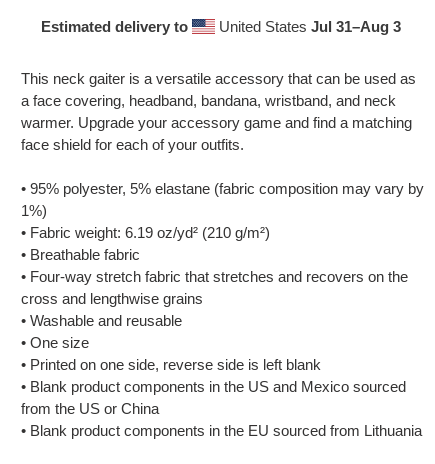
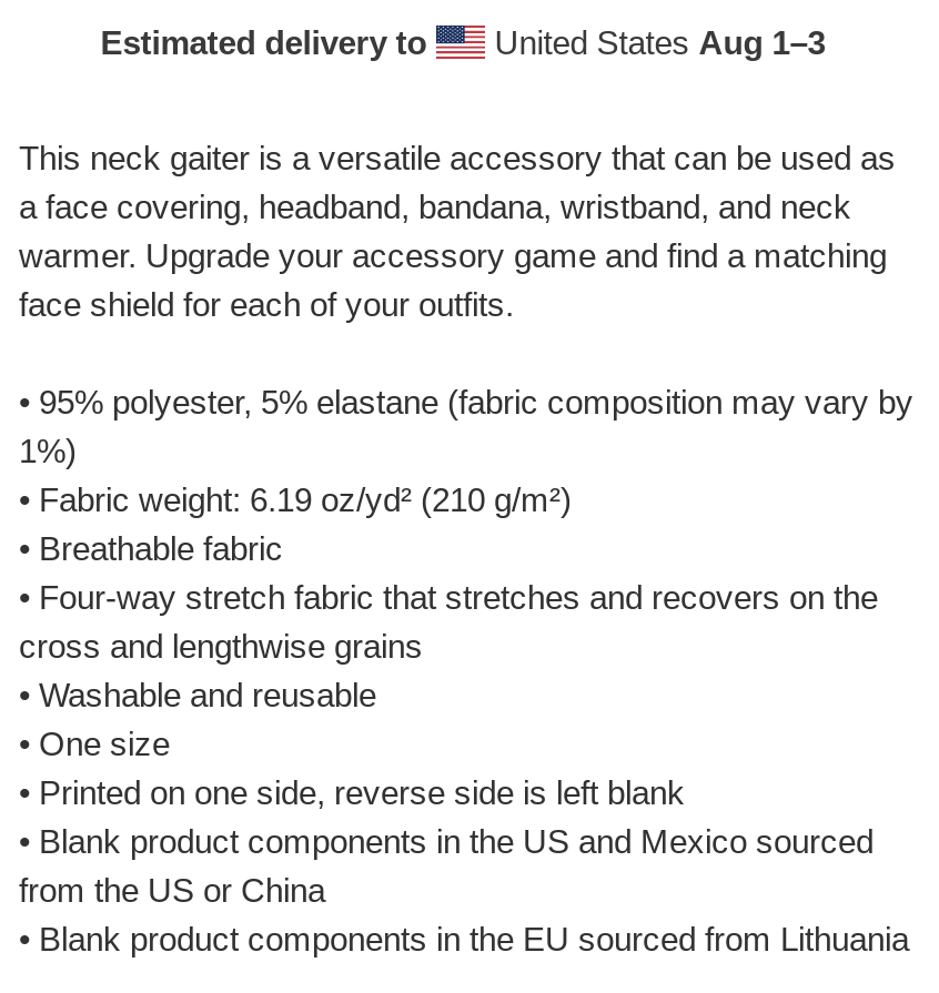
- United States Jul 31–Aug 3
+ United States Aug 1–3
